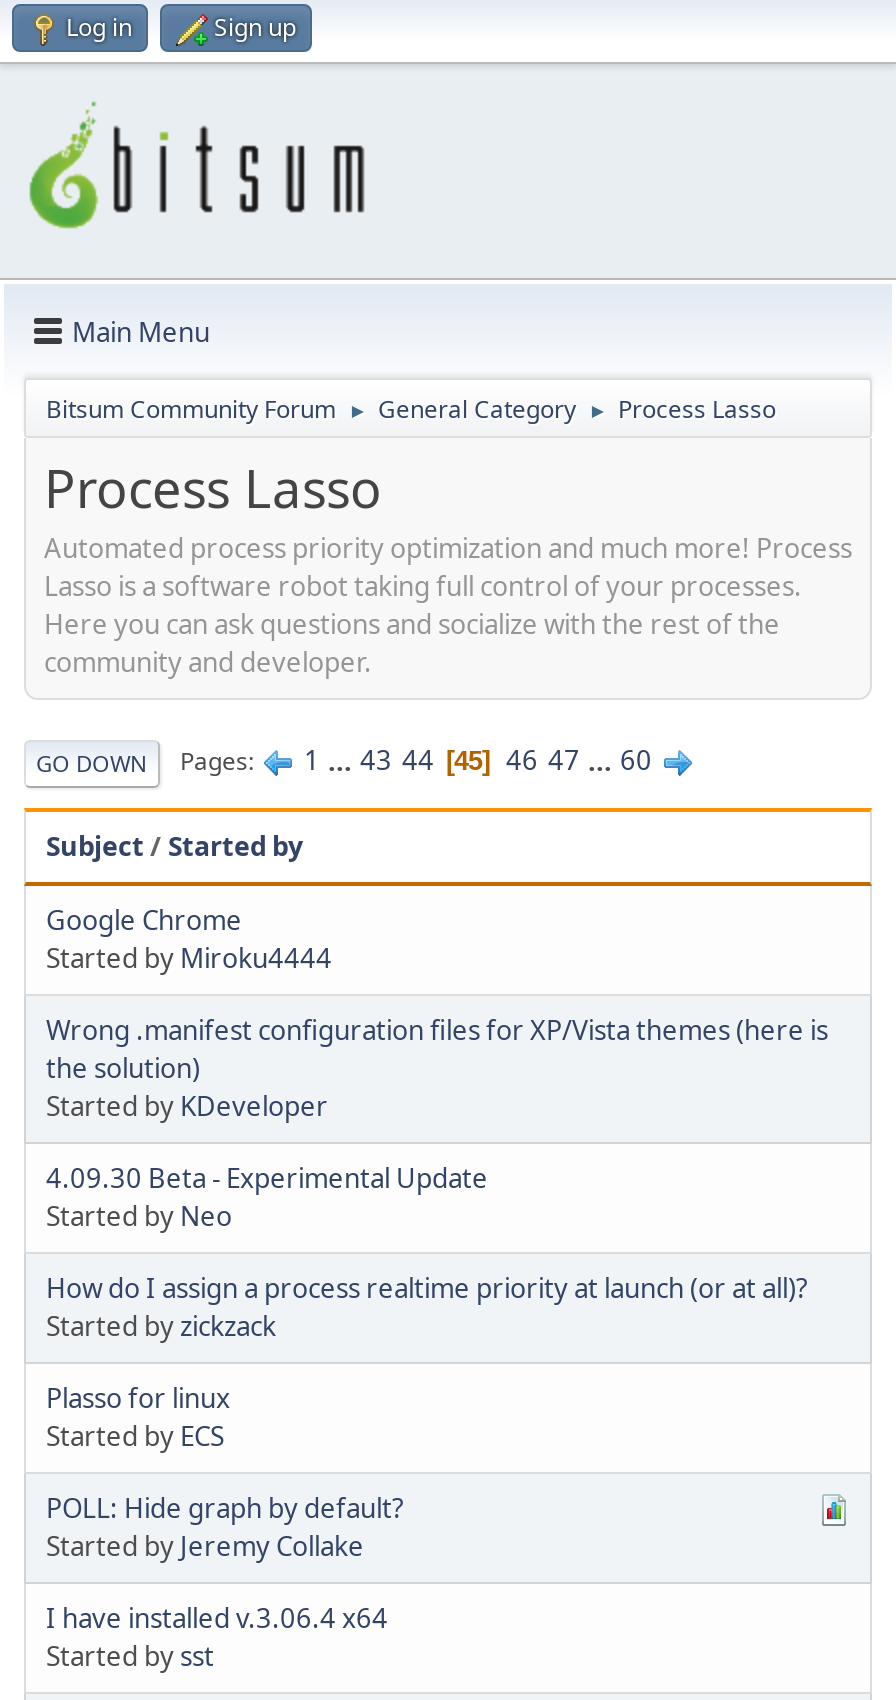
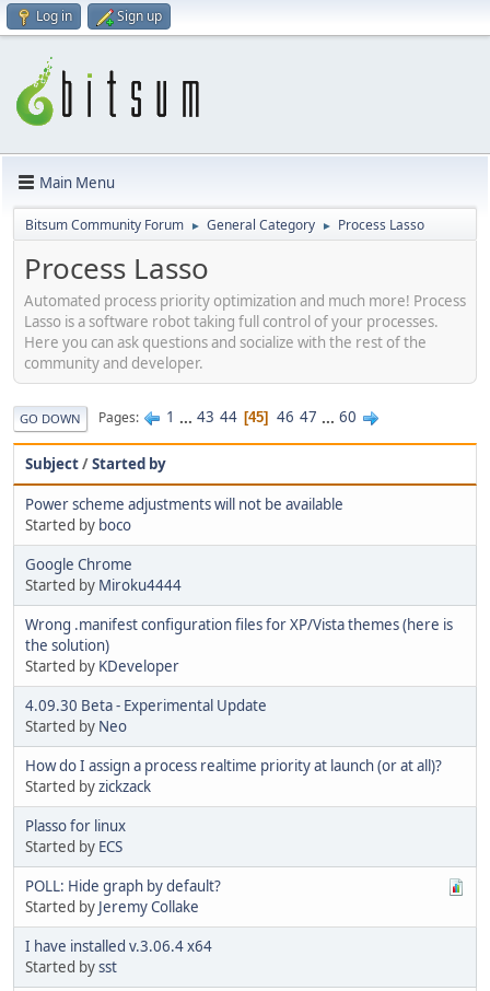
+ Power scheme adjustments will not be available
+ Started by boco
